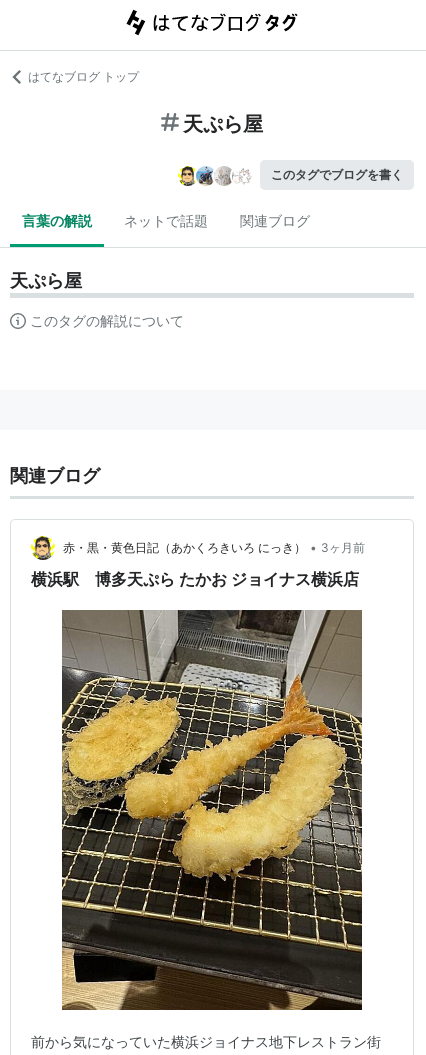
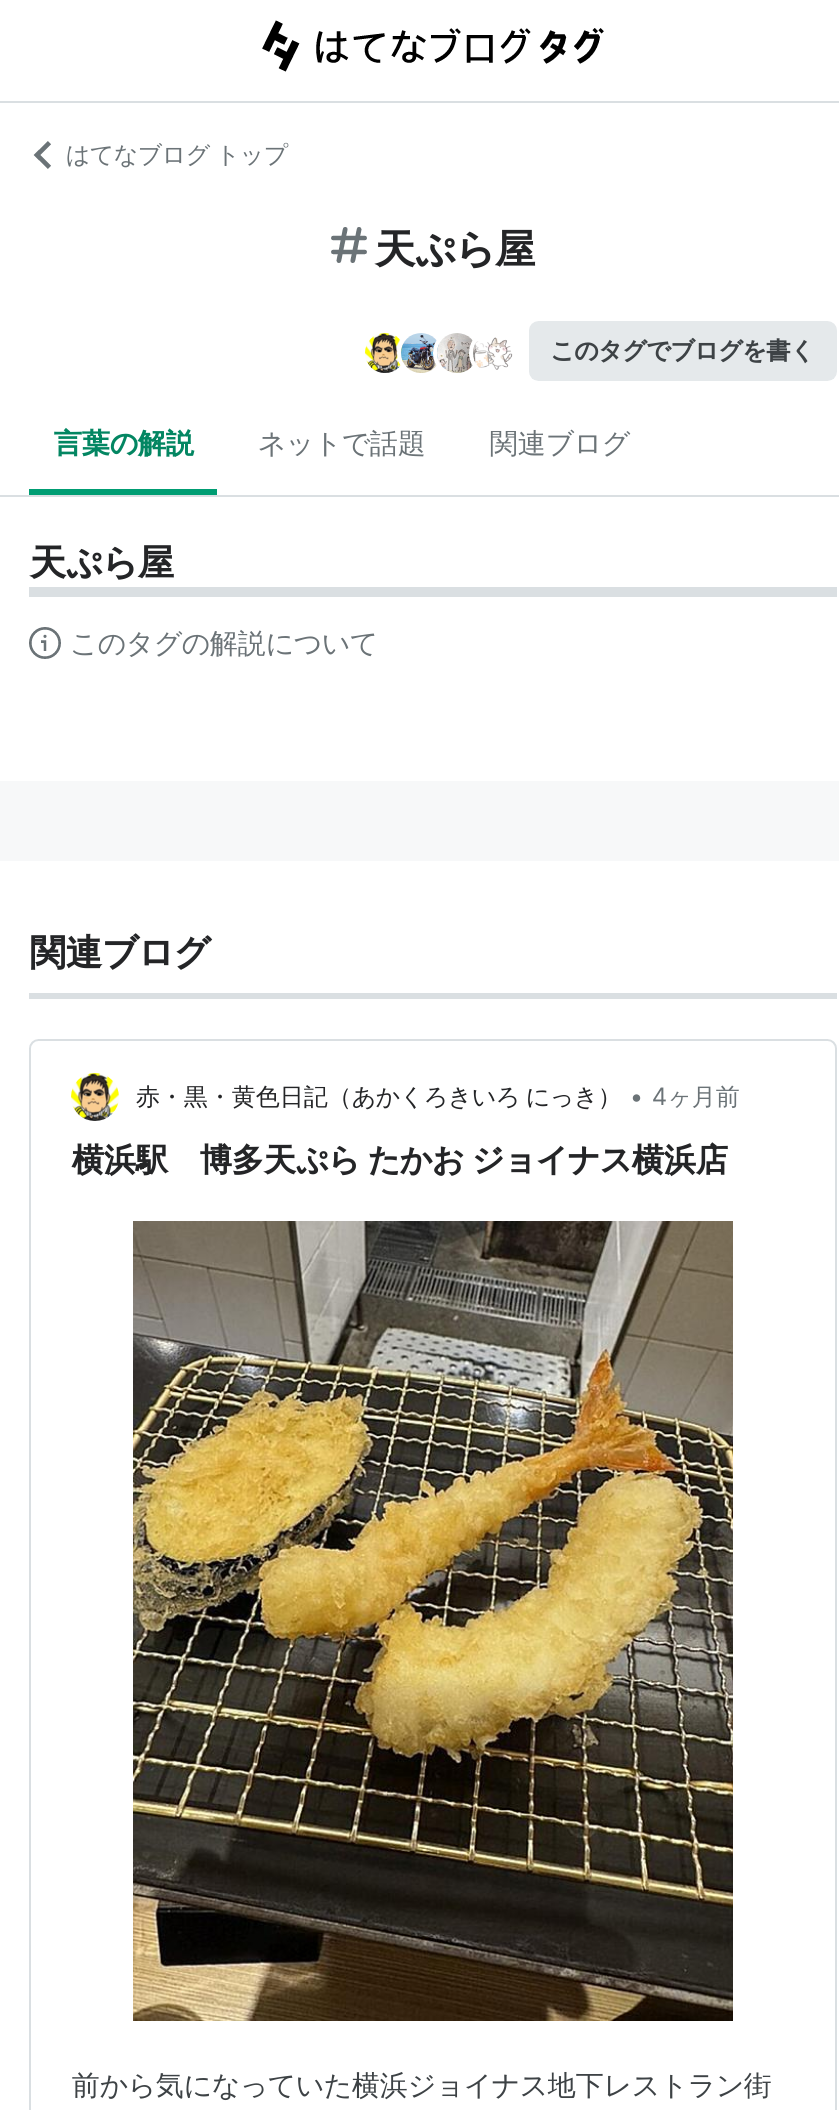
- 赤・黒・黄色日記（あかくろきいろ にっき） • 3ヶ月前
+ 赤・黒・黄色日記（あかくろきいろ にっき） • 4ヶ月前
